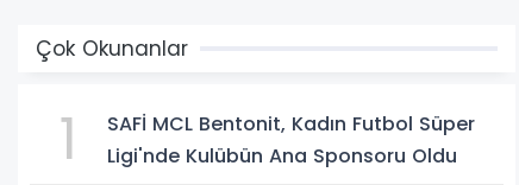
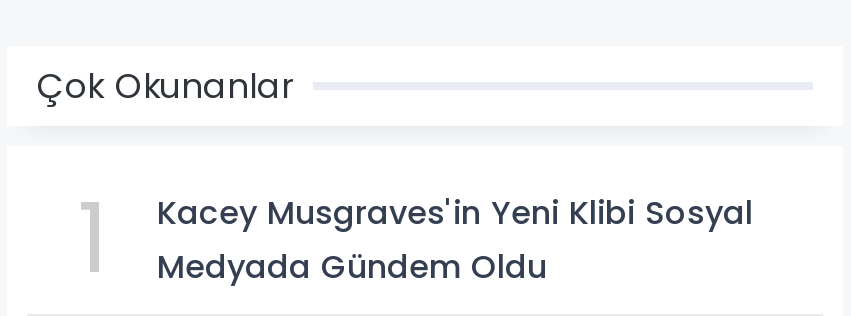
- SAFİ MCL Bentonit, Kadın Futbol Süper
- Ligi'nde Kulübün Ana Sponsoru Oldu
+ Kacey Musgraves'in Yeni Klibi Sosyal
+ Medyada Gündem Oldu
